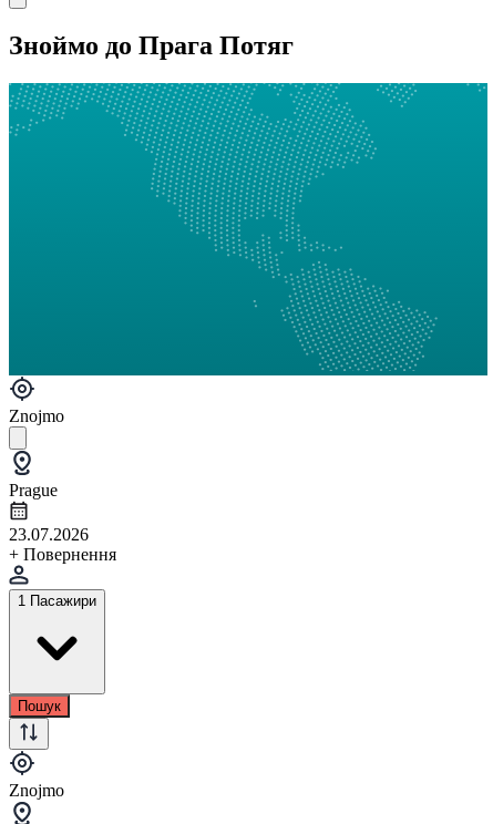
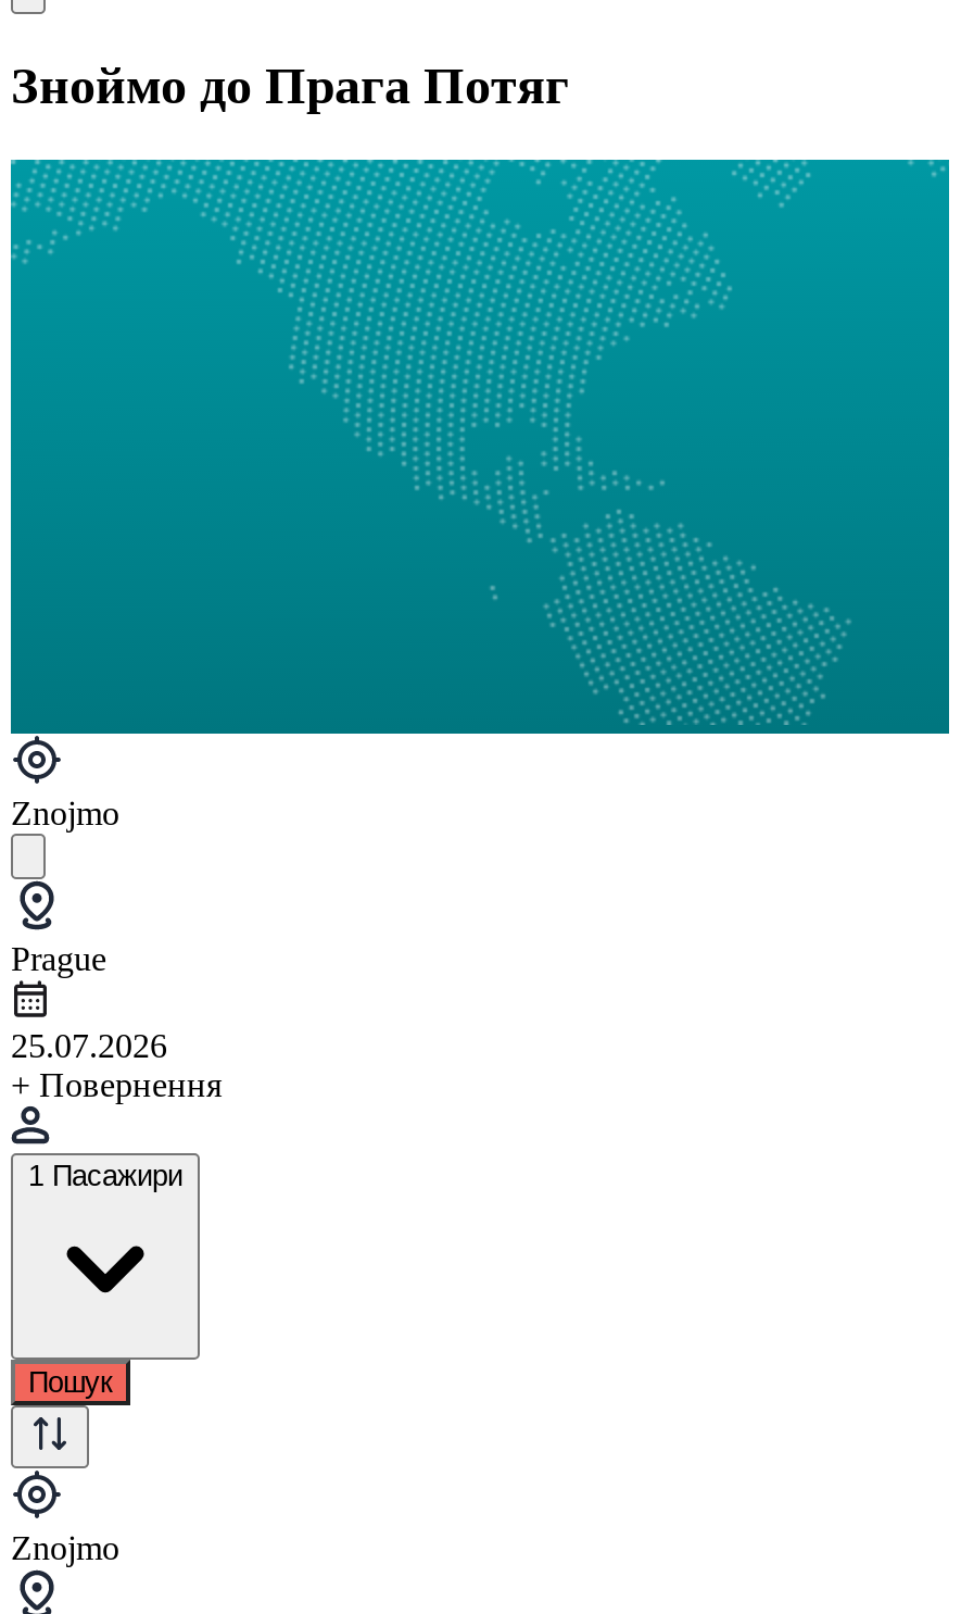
- 23.07.2026
+ 25.07.2026
